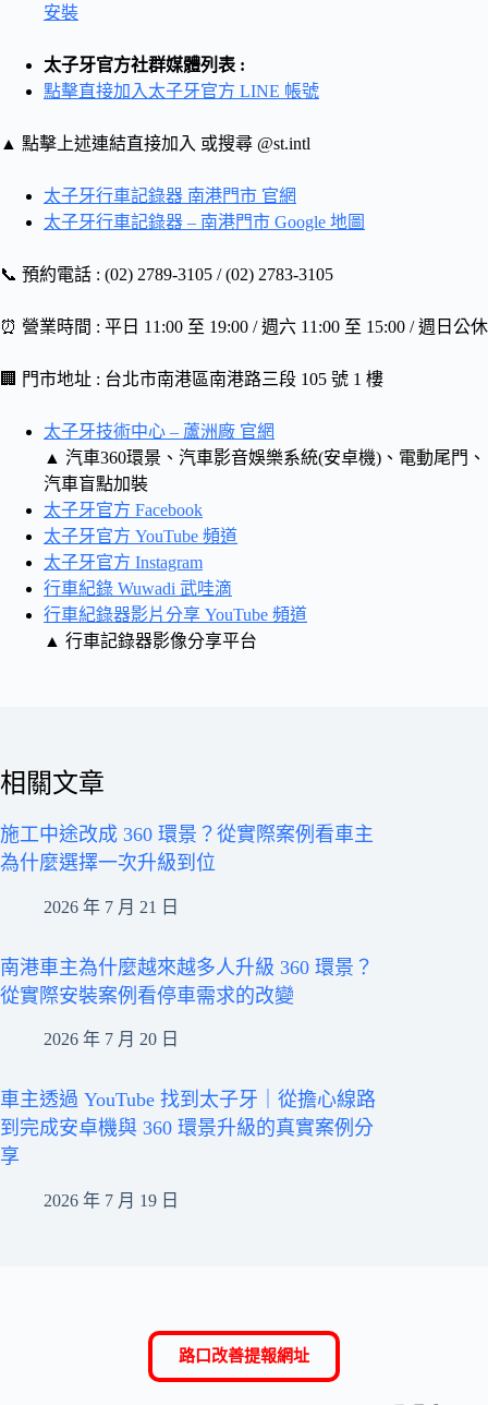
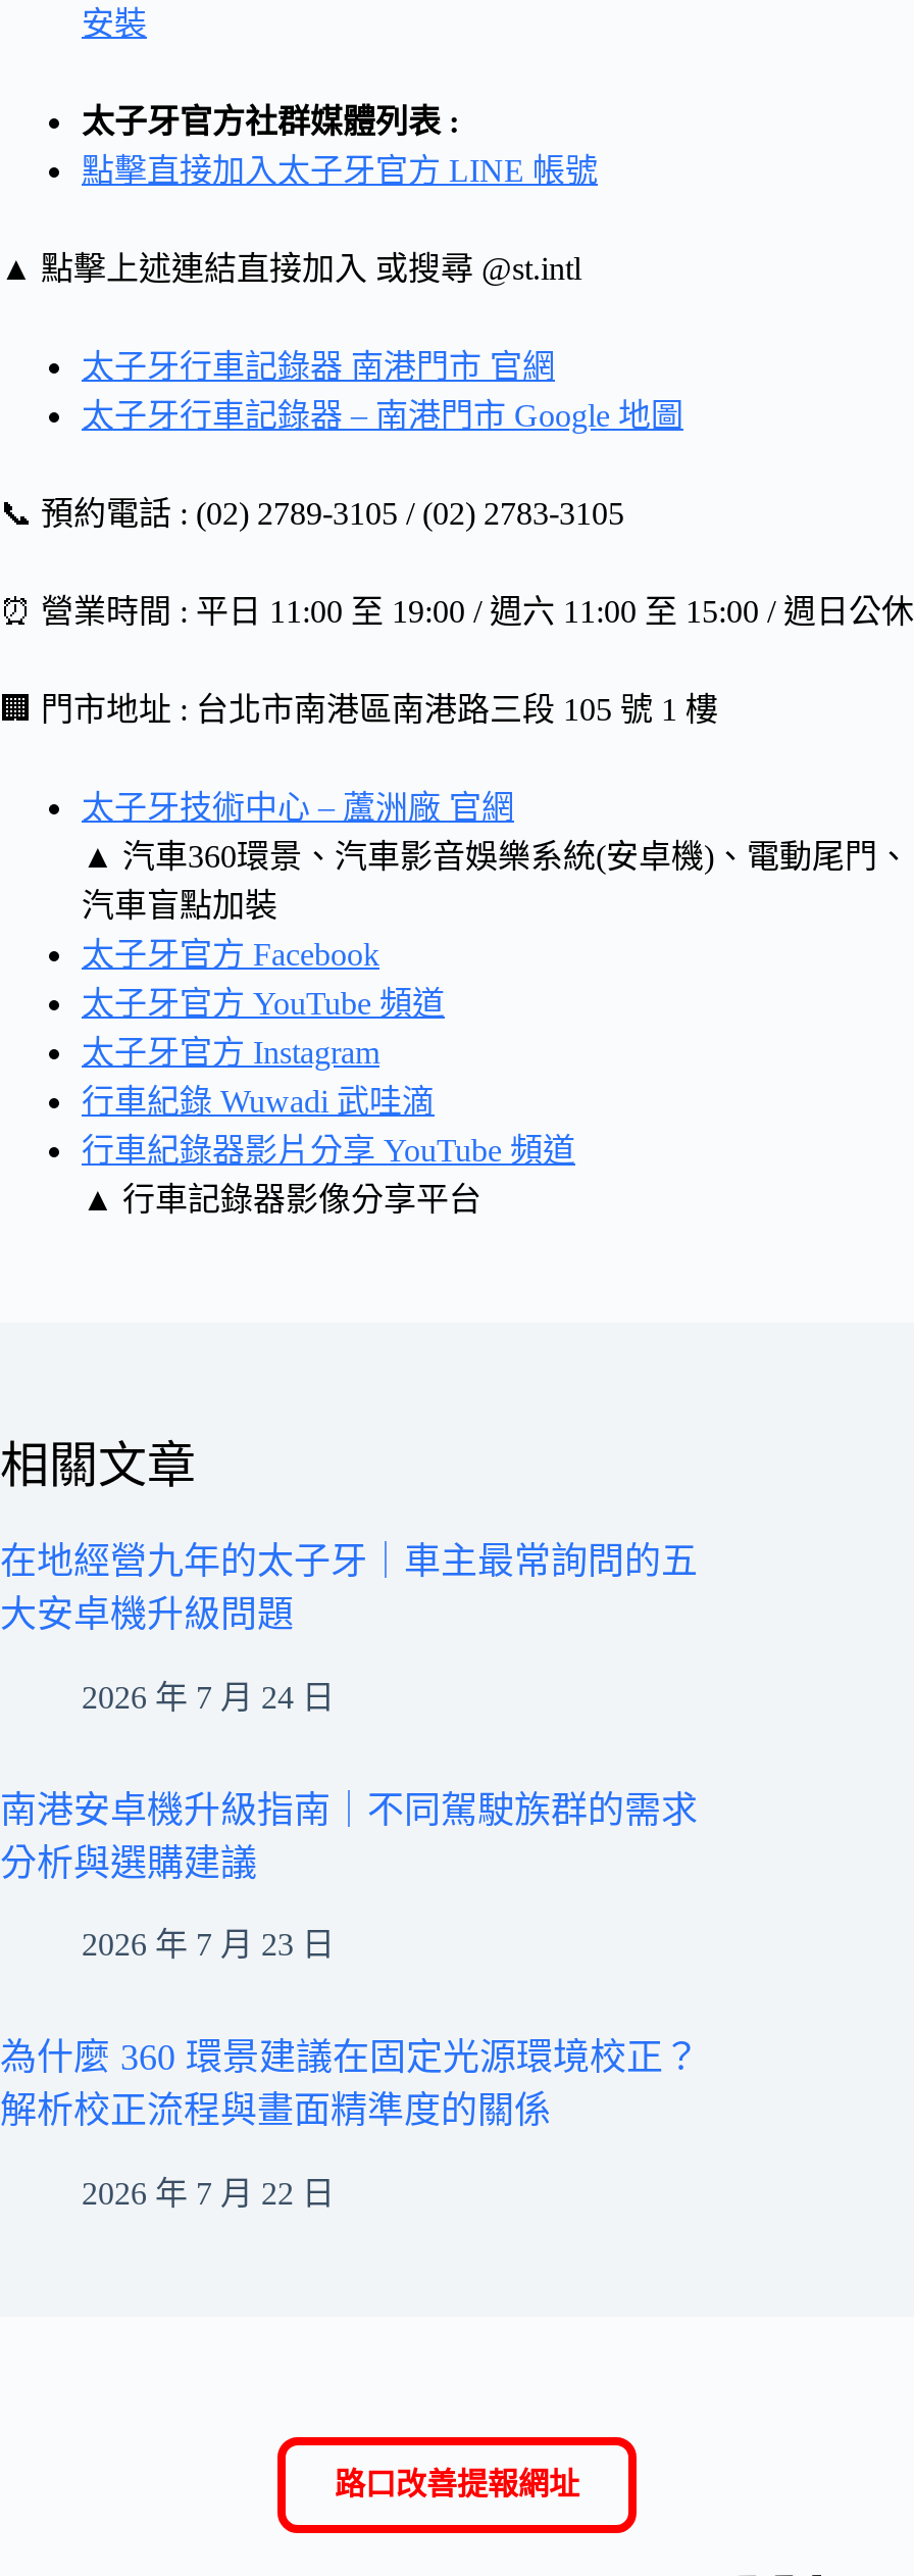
- 施工中途改成 360 環景？從實際案例看車主
- 為什麼選擇一次升級到位
+ 在地經營九年的太子牙｜車主最常詢問的五
+ 大安卓機升級問題

- 2026 年 7 月 21 日
+ 2026 年 7 月 24 日

- 南港車主為什麼越來越多人升級 360 環景？
- 從實際安裝案例看停車需求的改變
+ 南港安卓機升級指南｜不同駕駛族群的需求
+ 分析與選購建議

- 2026 年 7 月 20 日
+ 2026 年 7 月 23 日

- 車主透過 YouTube 找到太子牙｜從擔心線路
- 到完成安卓機與 360 環景升級的真實案例分
- 享
+ 為什麼 360 環景建議在固定光源環境校正？
+ 解析校正流程與畫面精準度的關係

- 2026 年 7 月 19 日
+ 2026 年 7 月 22 日
